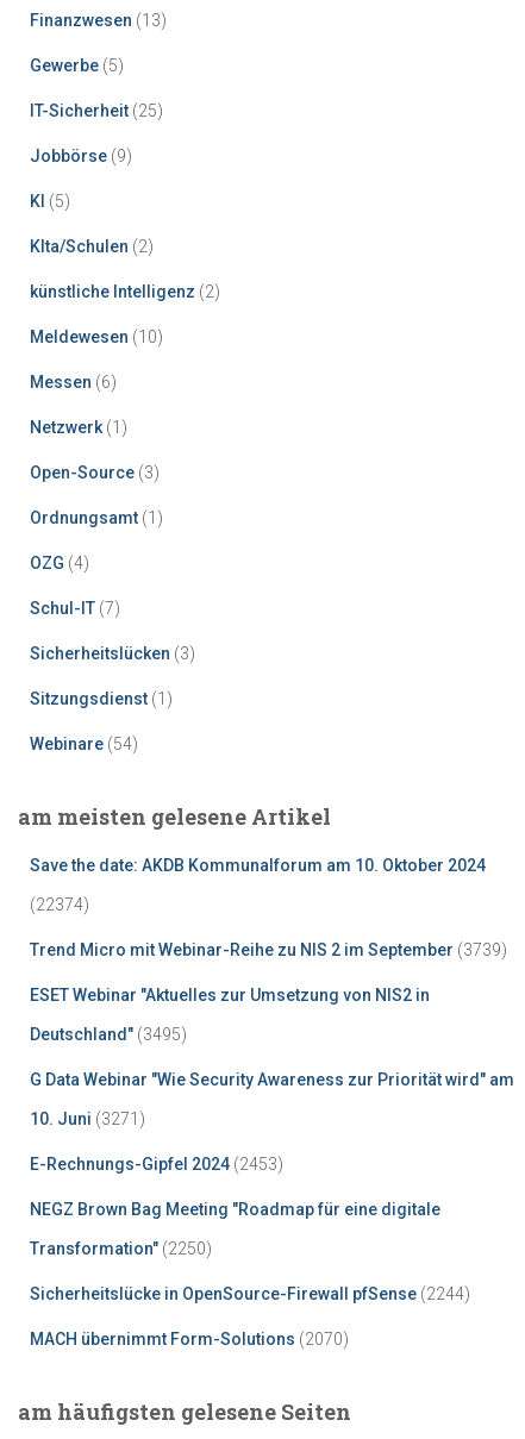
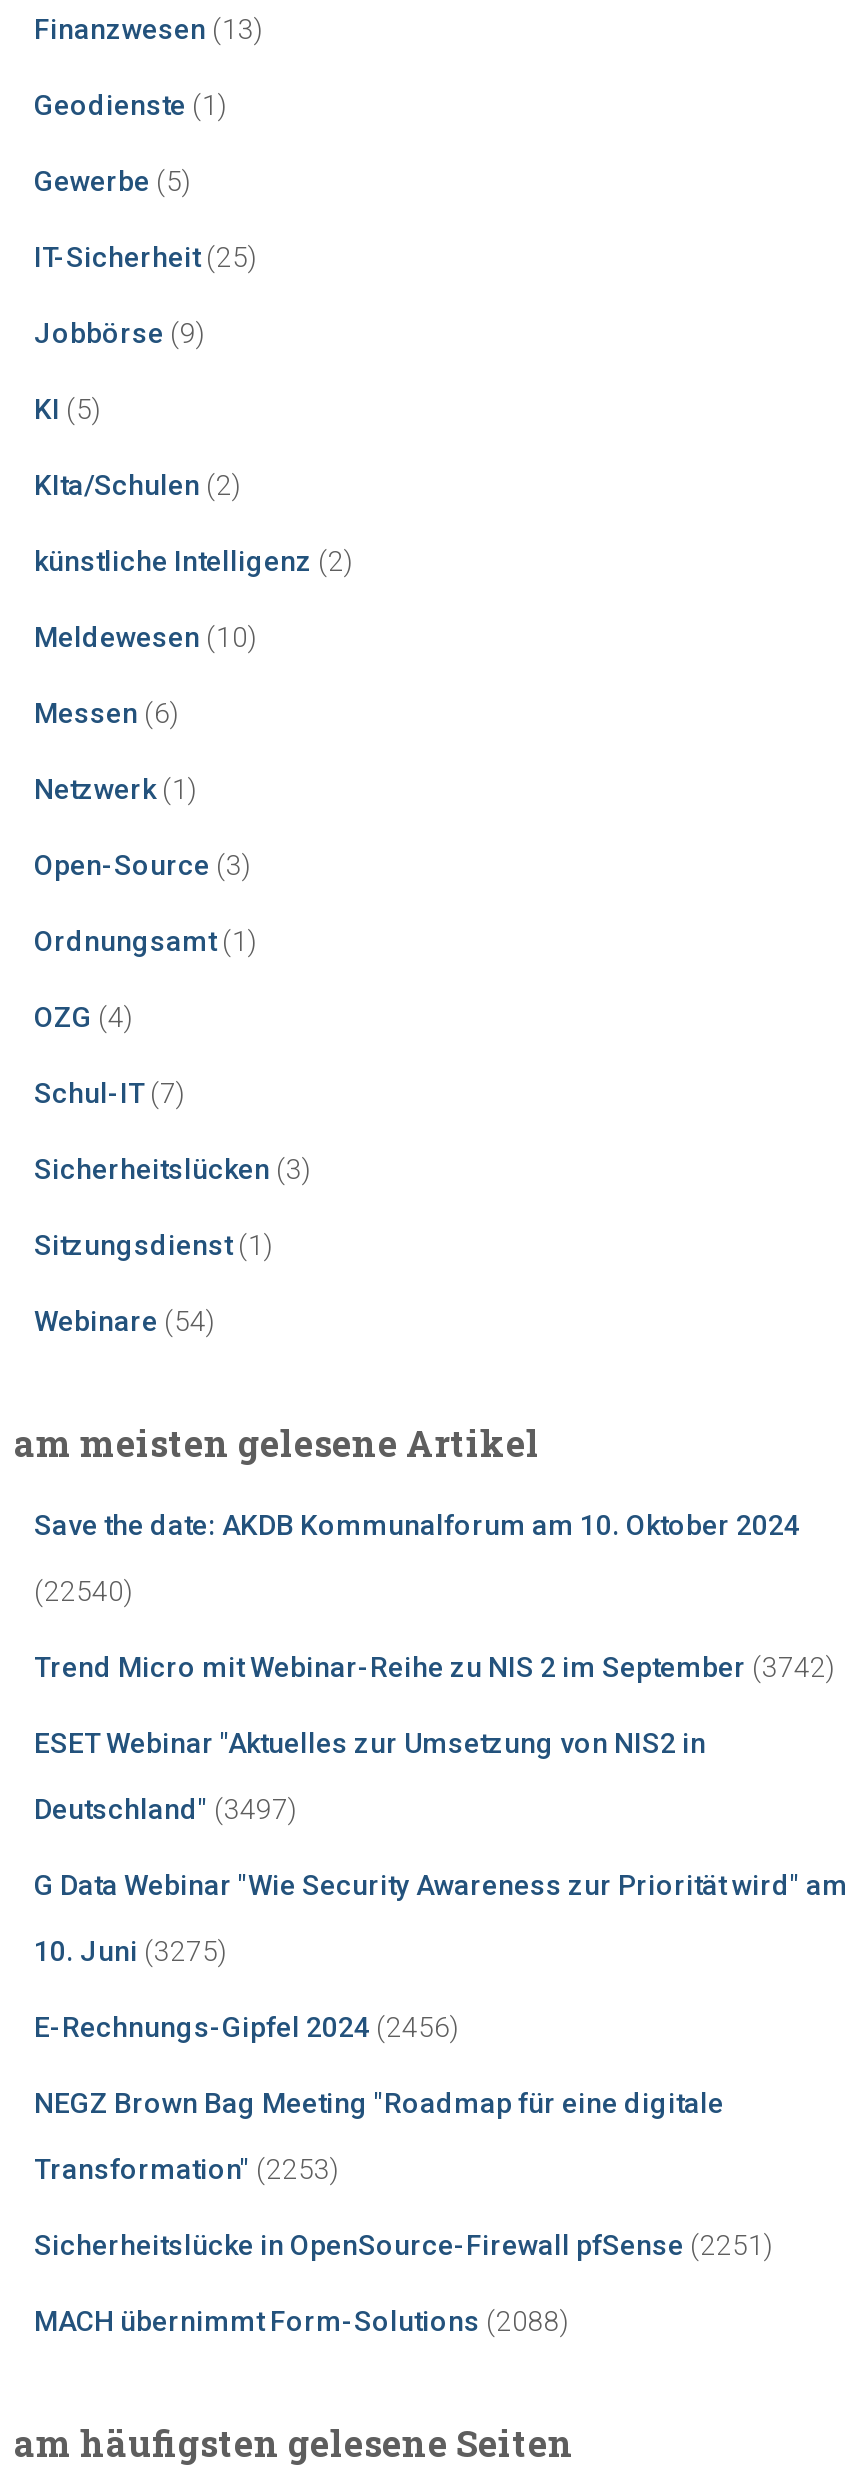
+ Geodienste (1)

- (22374)
+ (22540)

- Trend Micro mit Webinar-Reihe zu NIS 2 im September (3739)
+ Trend Micro mit Webinar-Reihe zu NIS 2 im September (3742)

- Deutschland" (3495)
+ Deutschland" (3497)

- 10. Juni (3271)
+ 10. Juni (3275)

- E-Rechnungs-Gipfel 2024 (2453)
+ E-Rechnungs-Gipfel 2024 (2456)

- Transformation" (2250)
+ Transformation" (2253)

- Sicherheitslücke in OpenSource-Firewall pfSense (2244)
+ Sicherheitslücke in OpenSource-Firewall pfSense (2251)

- MACH übernimmt Form-Solutions (2070)
+ MACH übernimmt Form-Solutions (2088)
